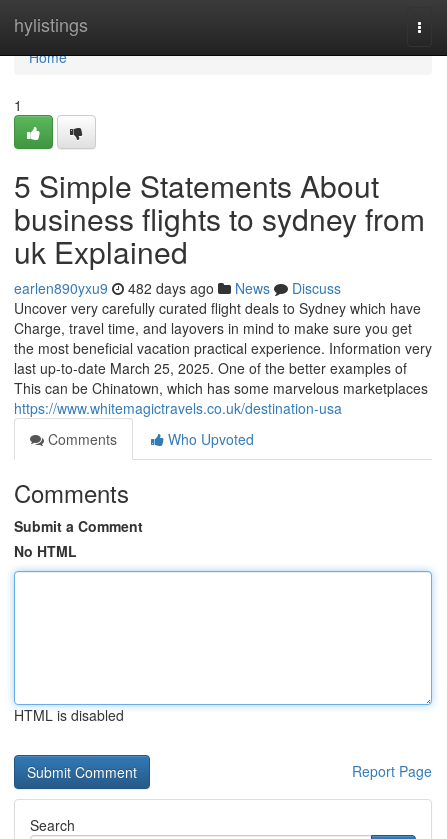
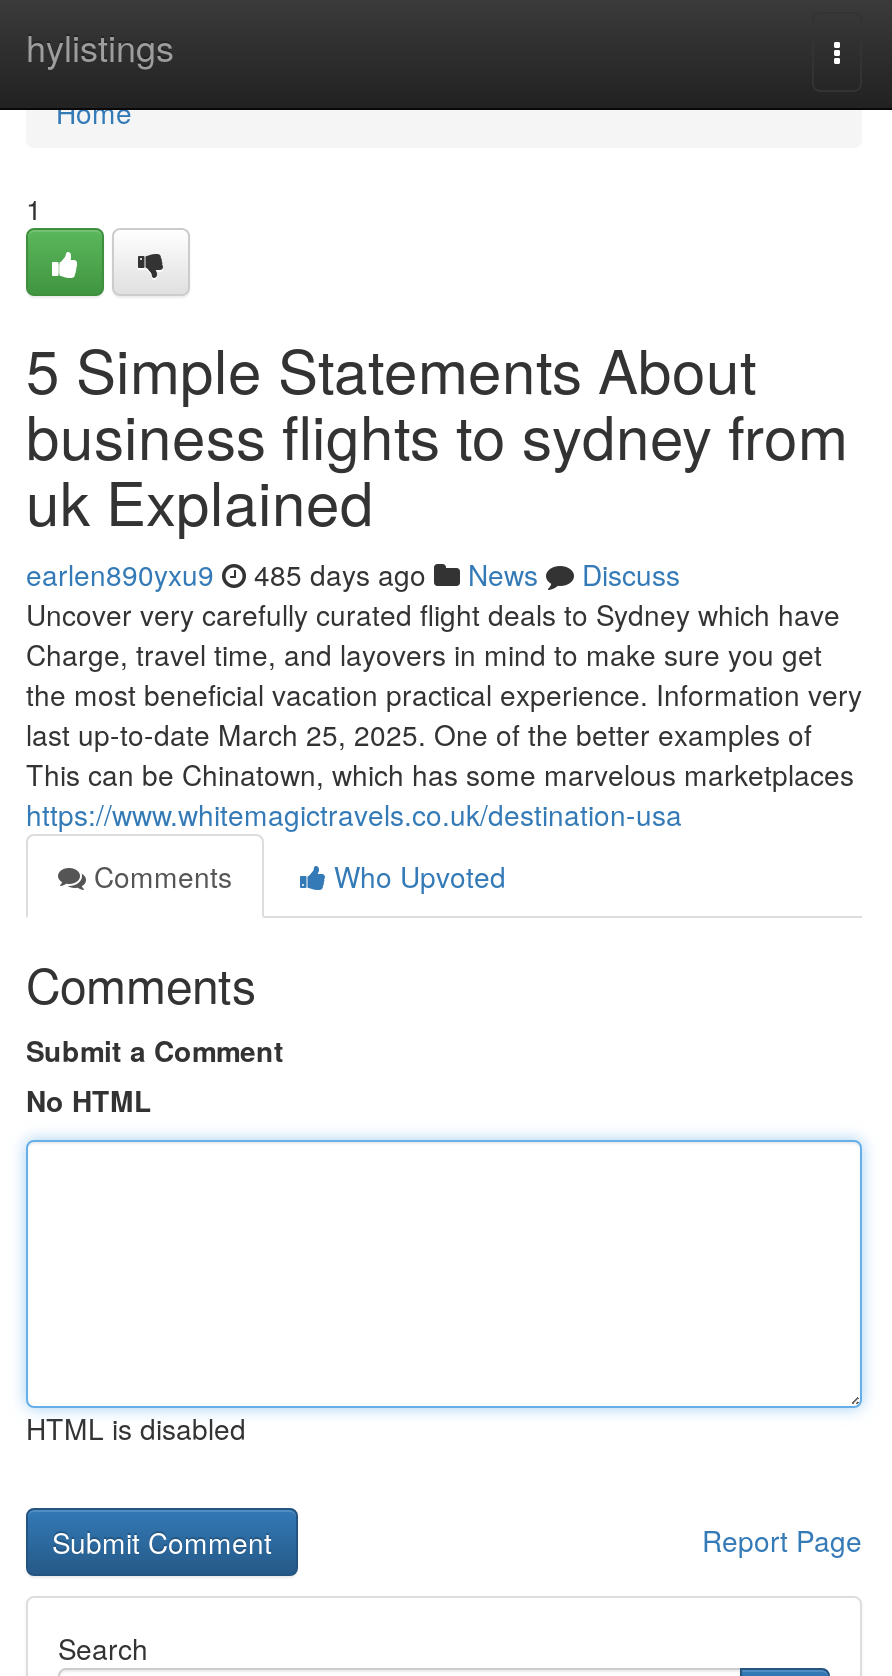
- earlen890yxu9 482 days ago News Discuss
+ earlen890yxu9 485 days ago News Discuss
